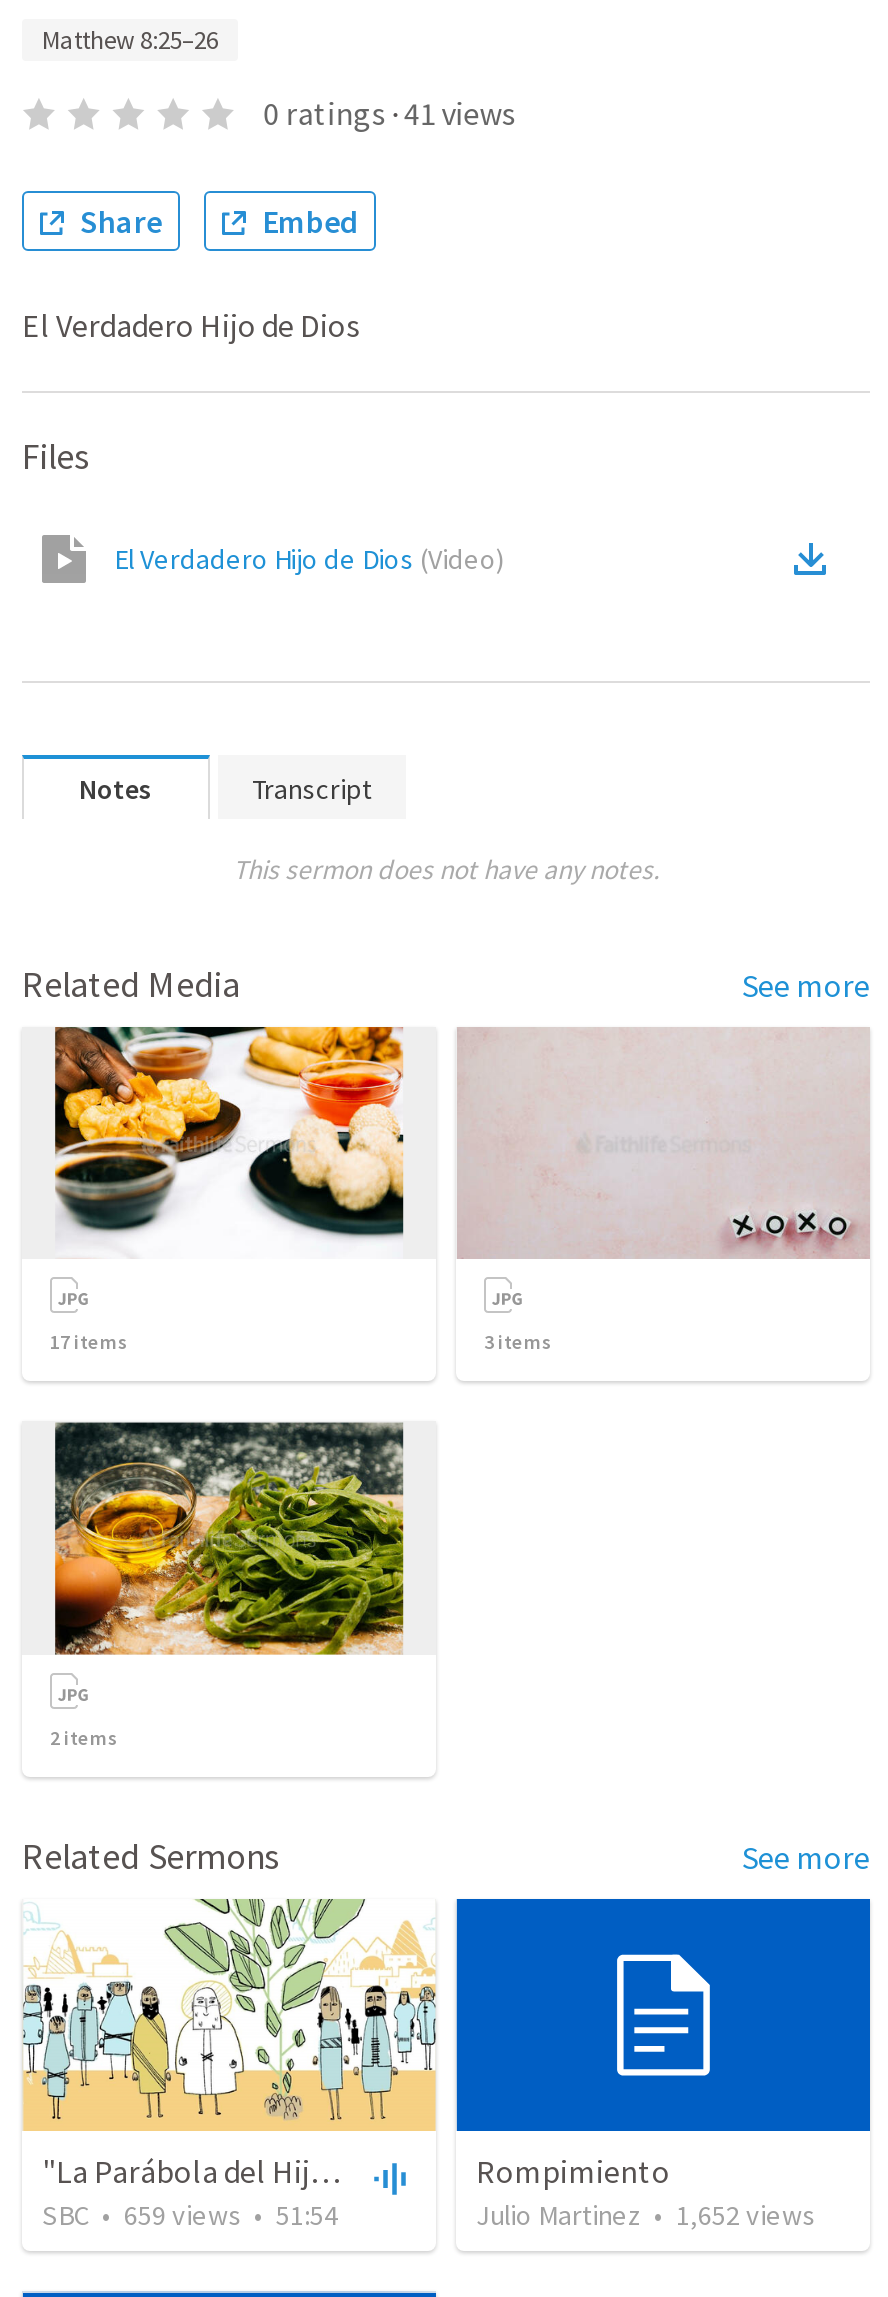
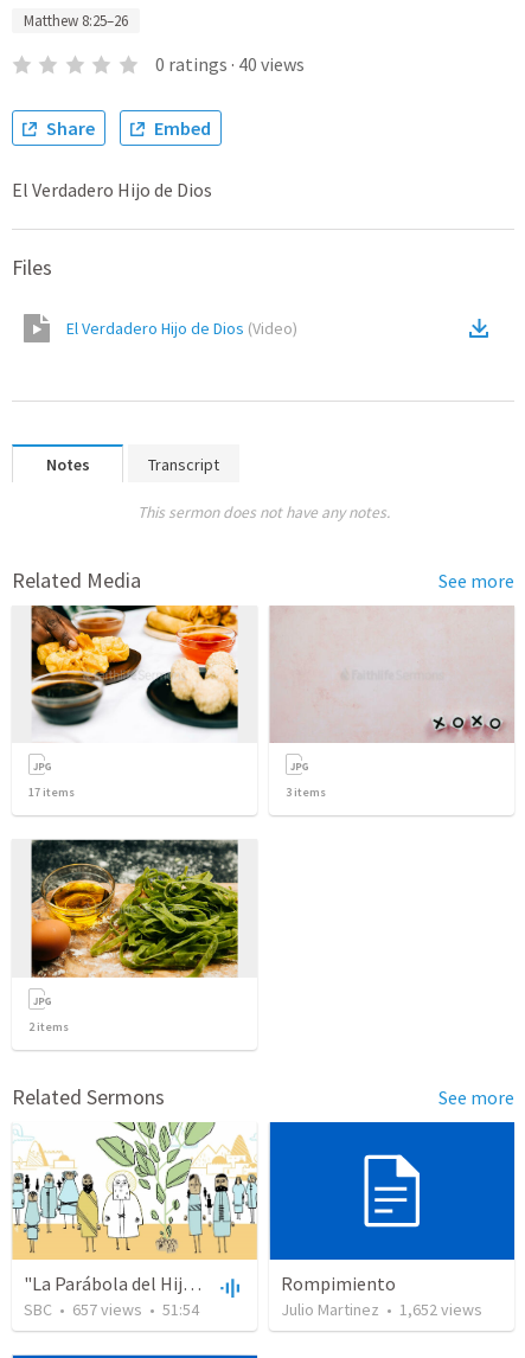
- 0 ratings · 41 views
+ 0 ratings · 40 views

- SBC • 659 views • 51:54
+ SBC • 657 views • 51:54
